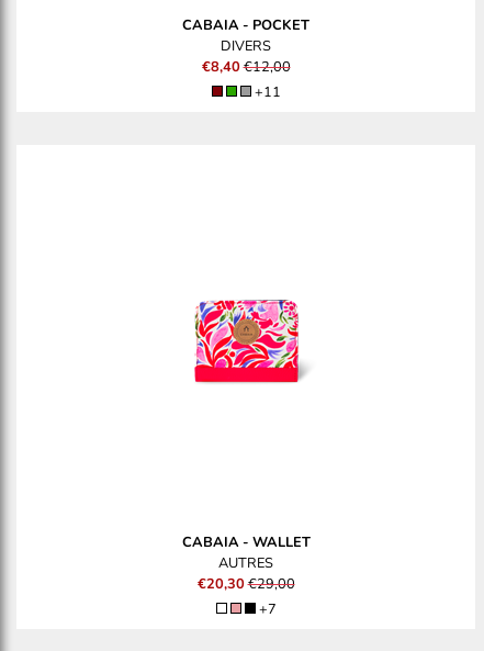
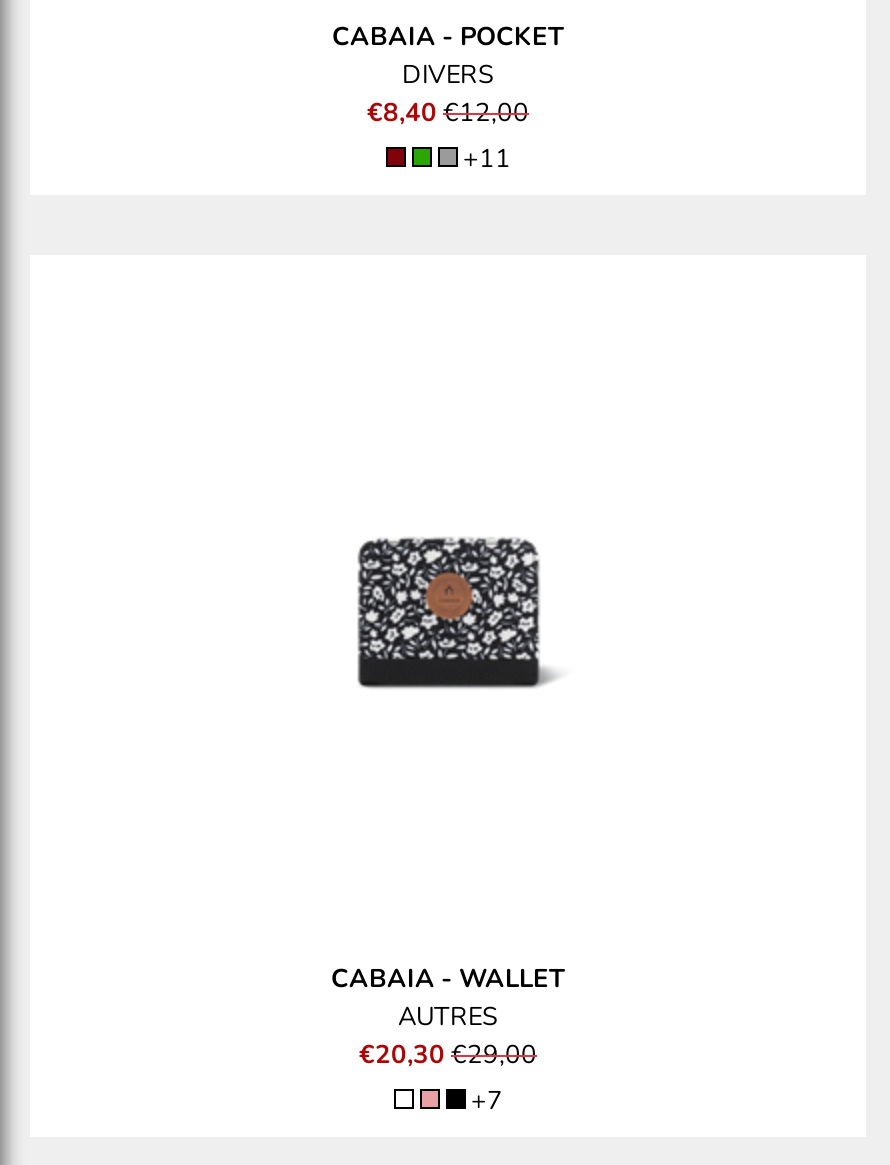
- [image]
+ [image]
